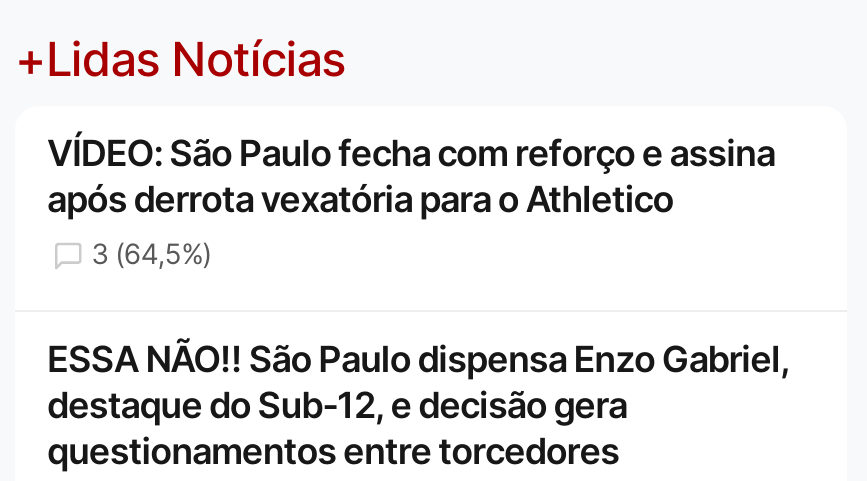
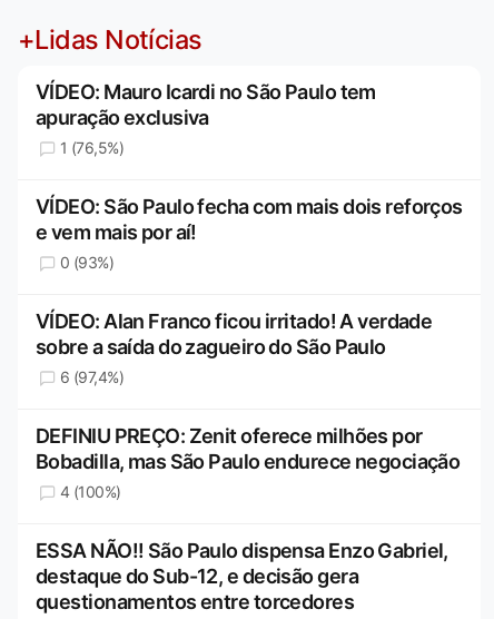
- VÍDEO: São Paulo fecha com reforço e assina
- após derrota vexatória para o Athletico
- 3 (64,5%)
+ VÍDEO: Mauro Icardi no São Paulo tem
+ apuração exclusiva
+ 1 (76,5%)
+ VÍDEO: São Paulo fecha com mais dois reforços
+ e vem mais por aí!
+ 0 (93%)
+ VÍDEO: Alan Franco ficou irritado! A verdade
+ sobre a saída do zagueiro do São Paulo
+ 6 (97,4%)
+ DEFINIU PREÇO: Zenit oferece milhões por
+ Bobadilla, mas São Paulo endurece negociação
+ 4 (100%)
